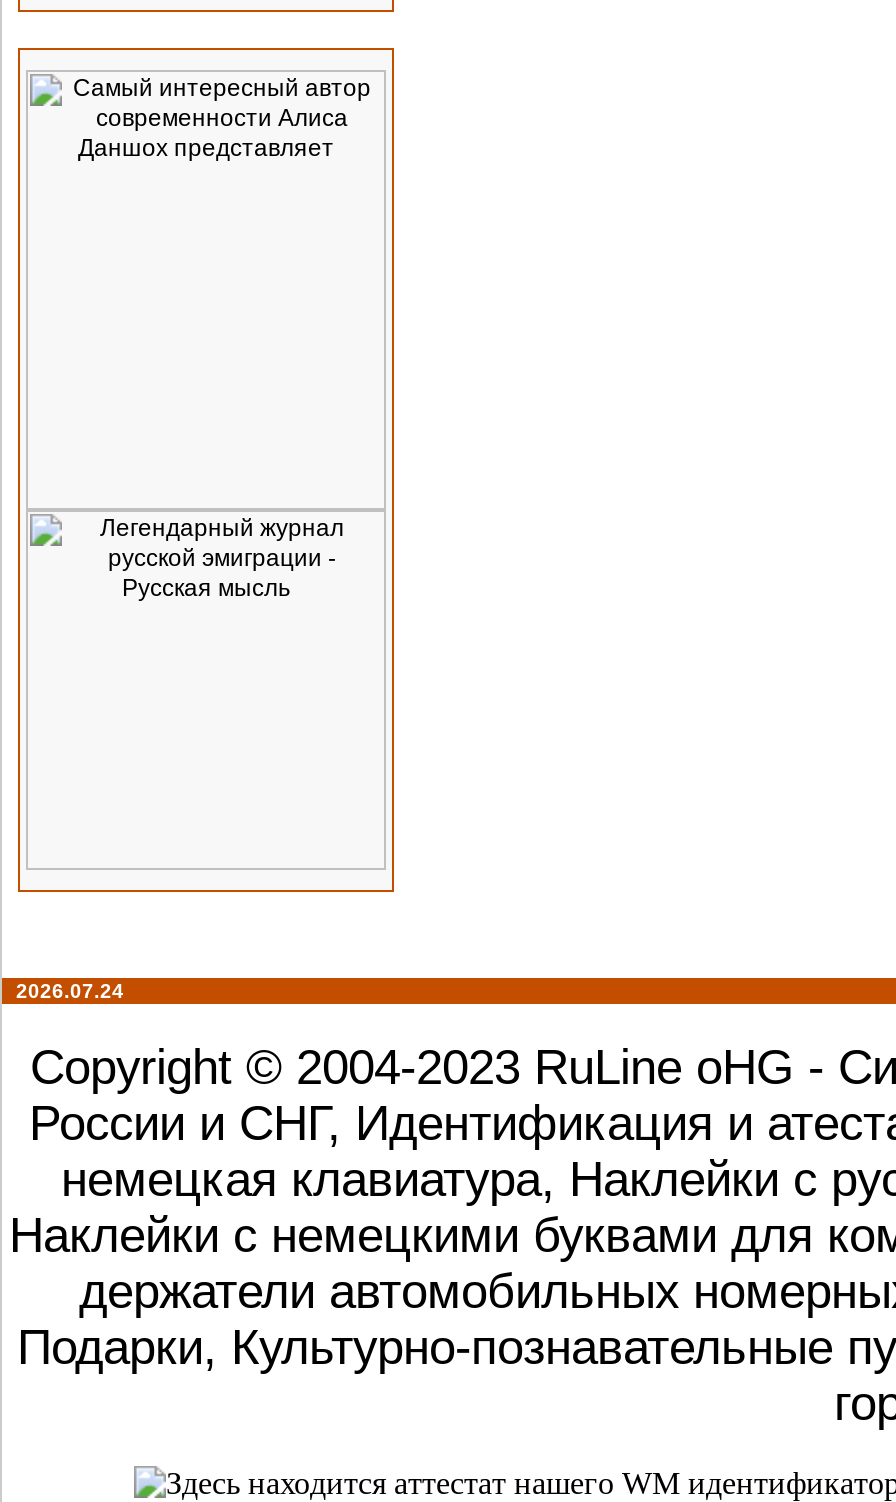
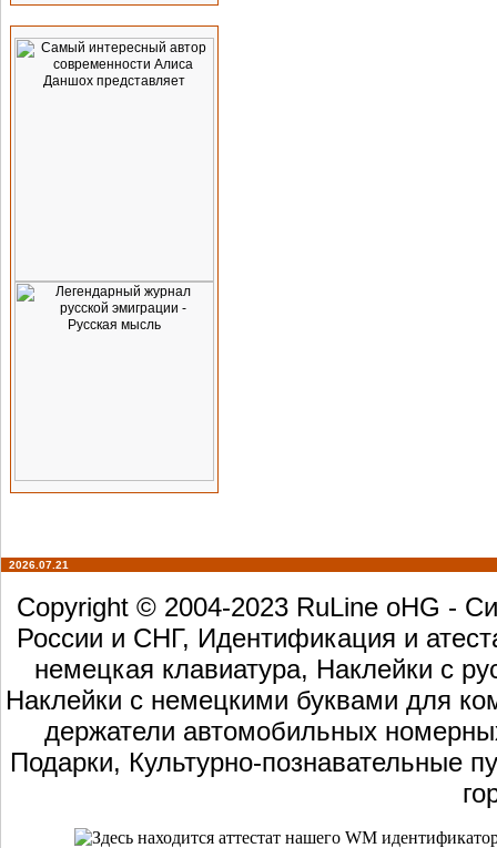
- 2026.07.24
+ 2026.07.21
